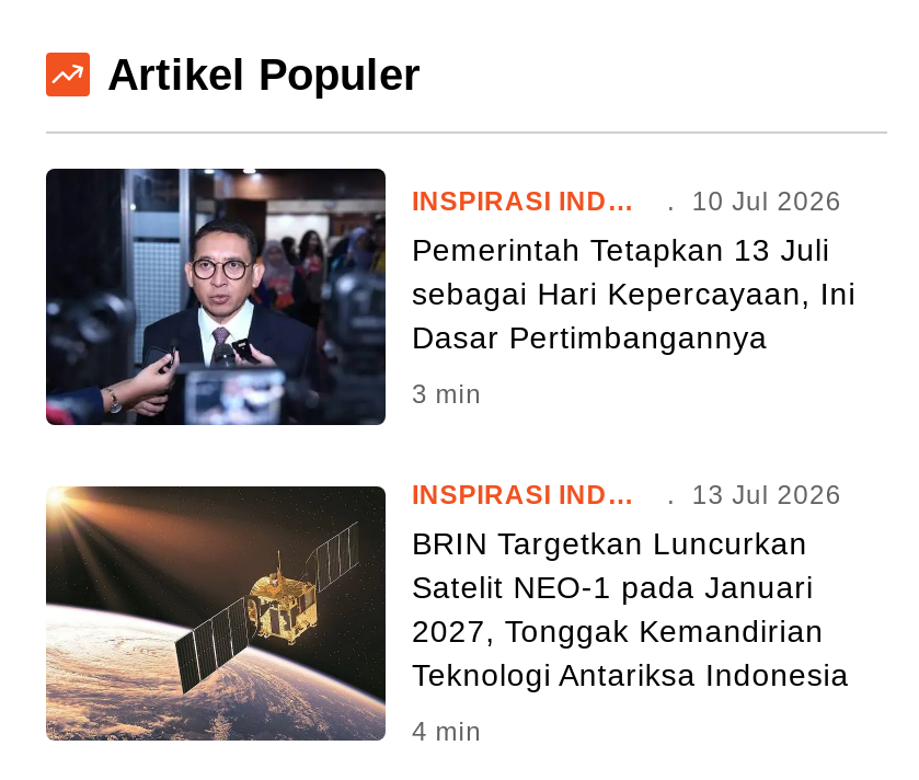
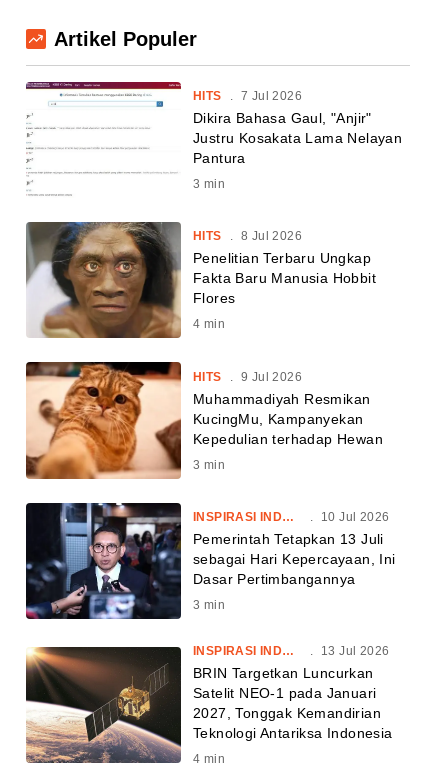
+ [image]
+ HITS . 8 Jul 2026
+ Penelitian Terbaru Ungkap
+ Fakta Baru Manusia Hobbit
+ Flores
+ 4 min

+ [image]
+ HITS . 9 Jul 2026
+ Muhammadiyah Resmikan
+ KucingMu, Kampanyekan
+ Kepedulian terhadap Hewan
+ 3 min

+ [image]
+ HITS . 7 Jul 2026
+ Dikira Bahasa Gaul, "Anjir"
+ Justru Kosakata Lama Nelayan
+ Pantura
+ 3 min
